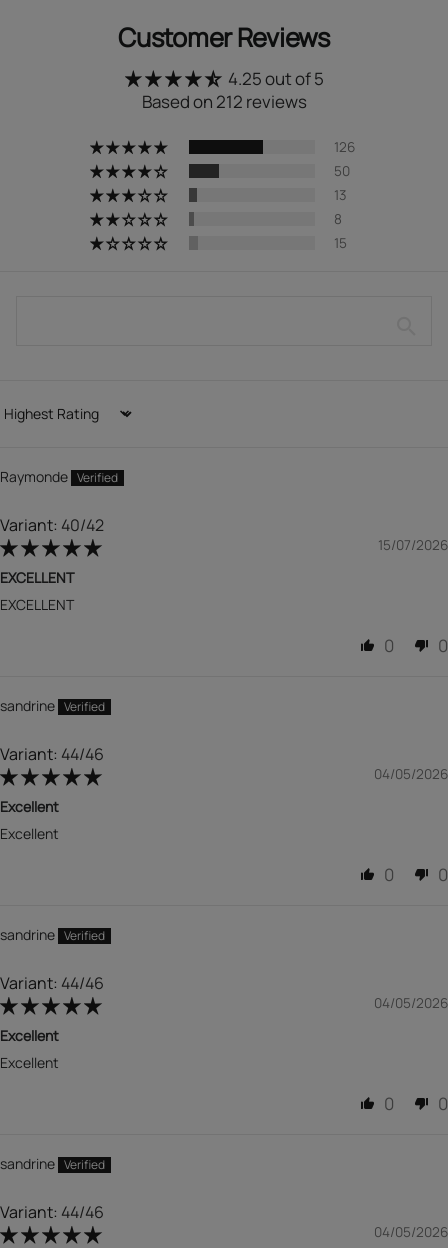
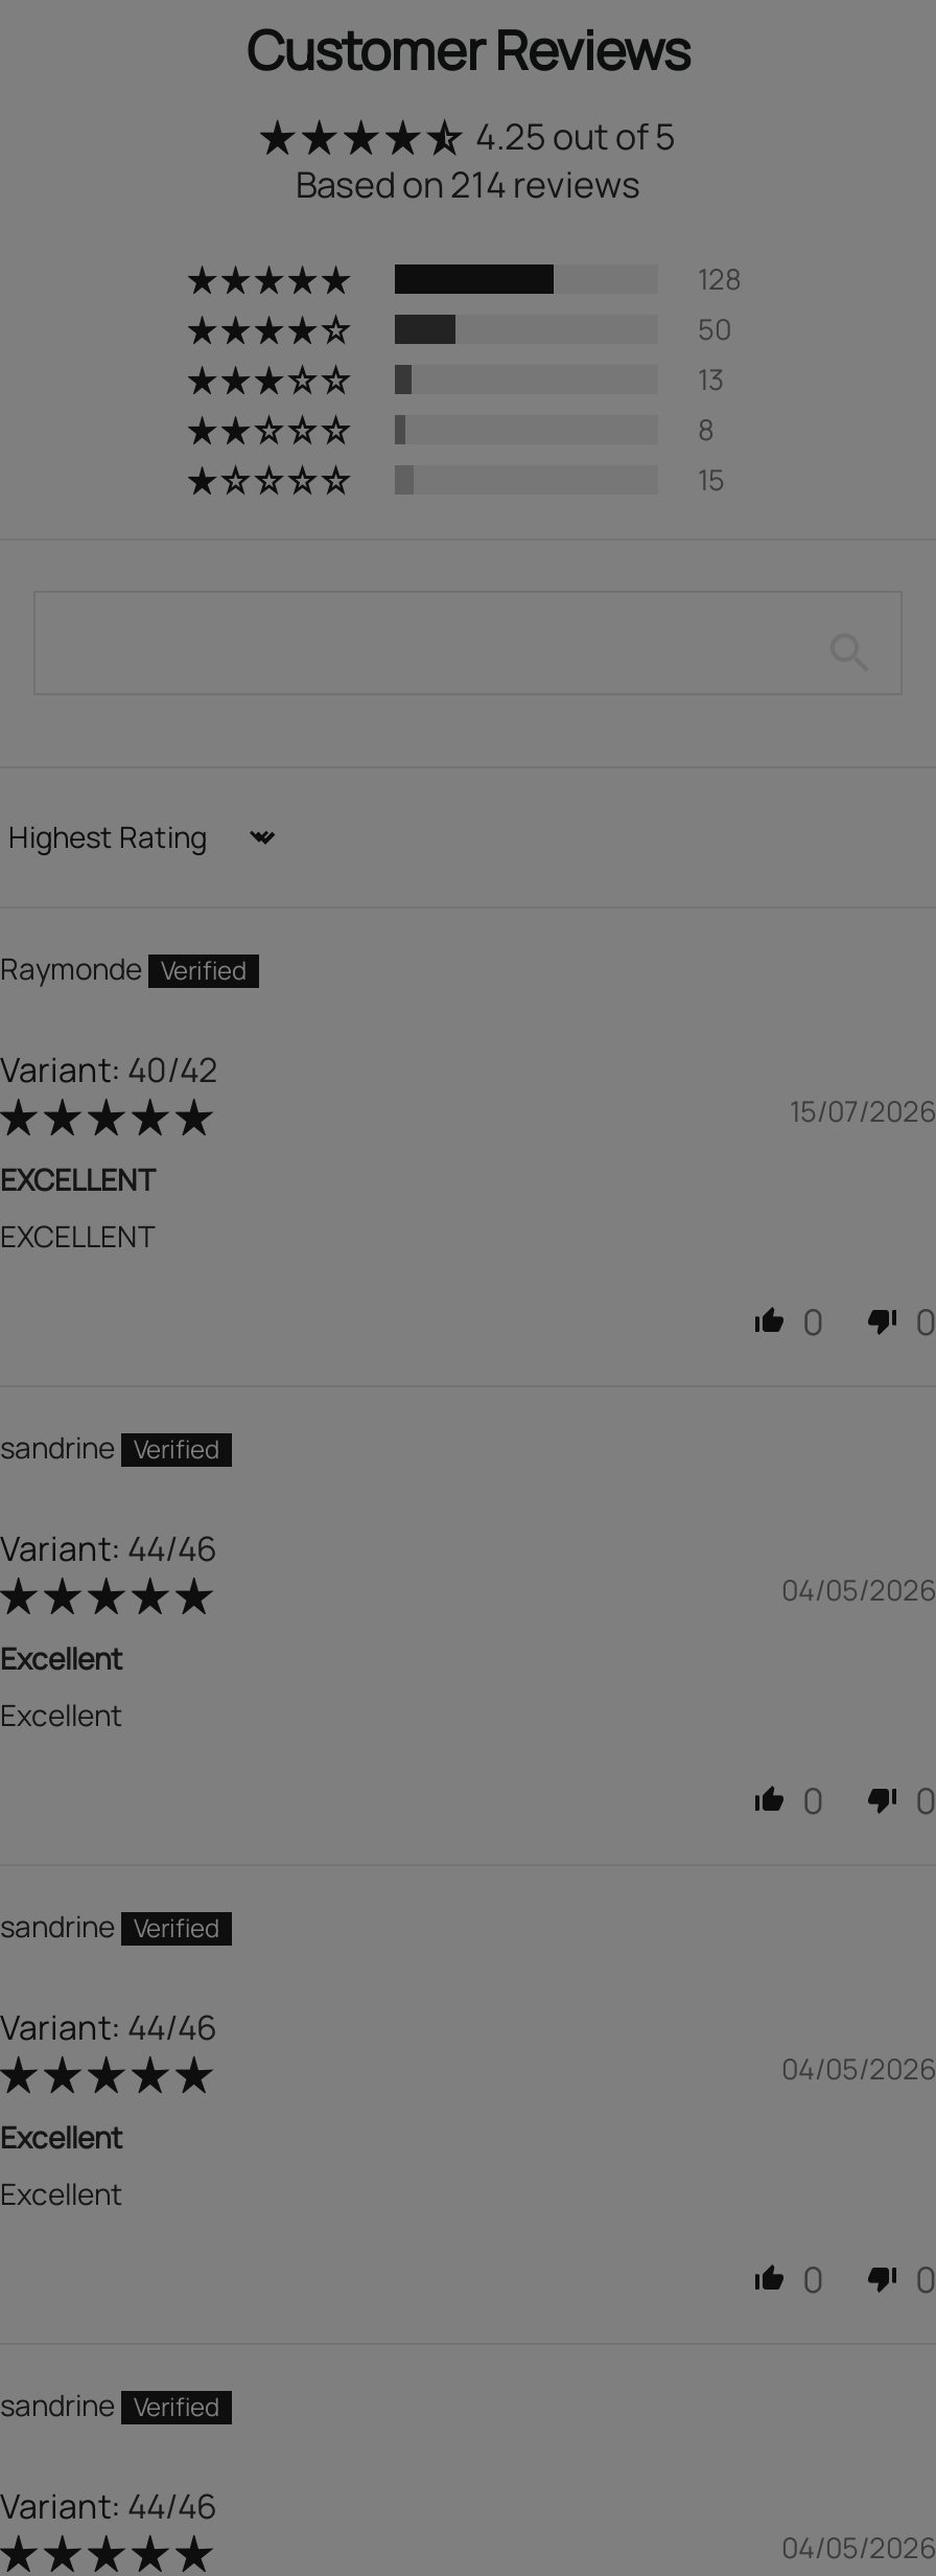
- Based on 212 reviews
+ Based on 214 reviews

- 126
+ 128
